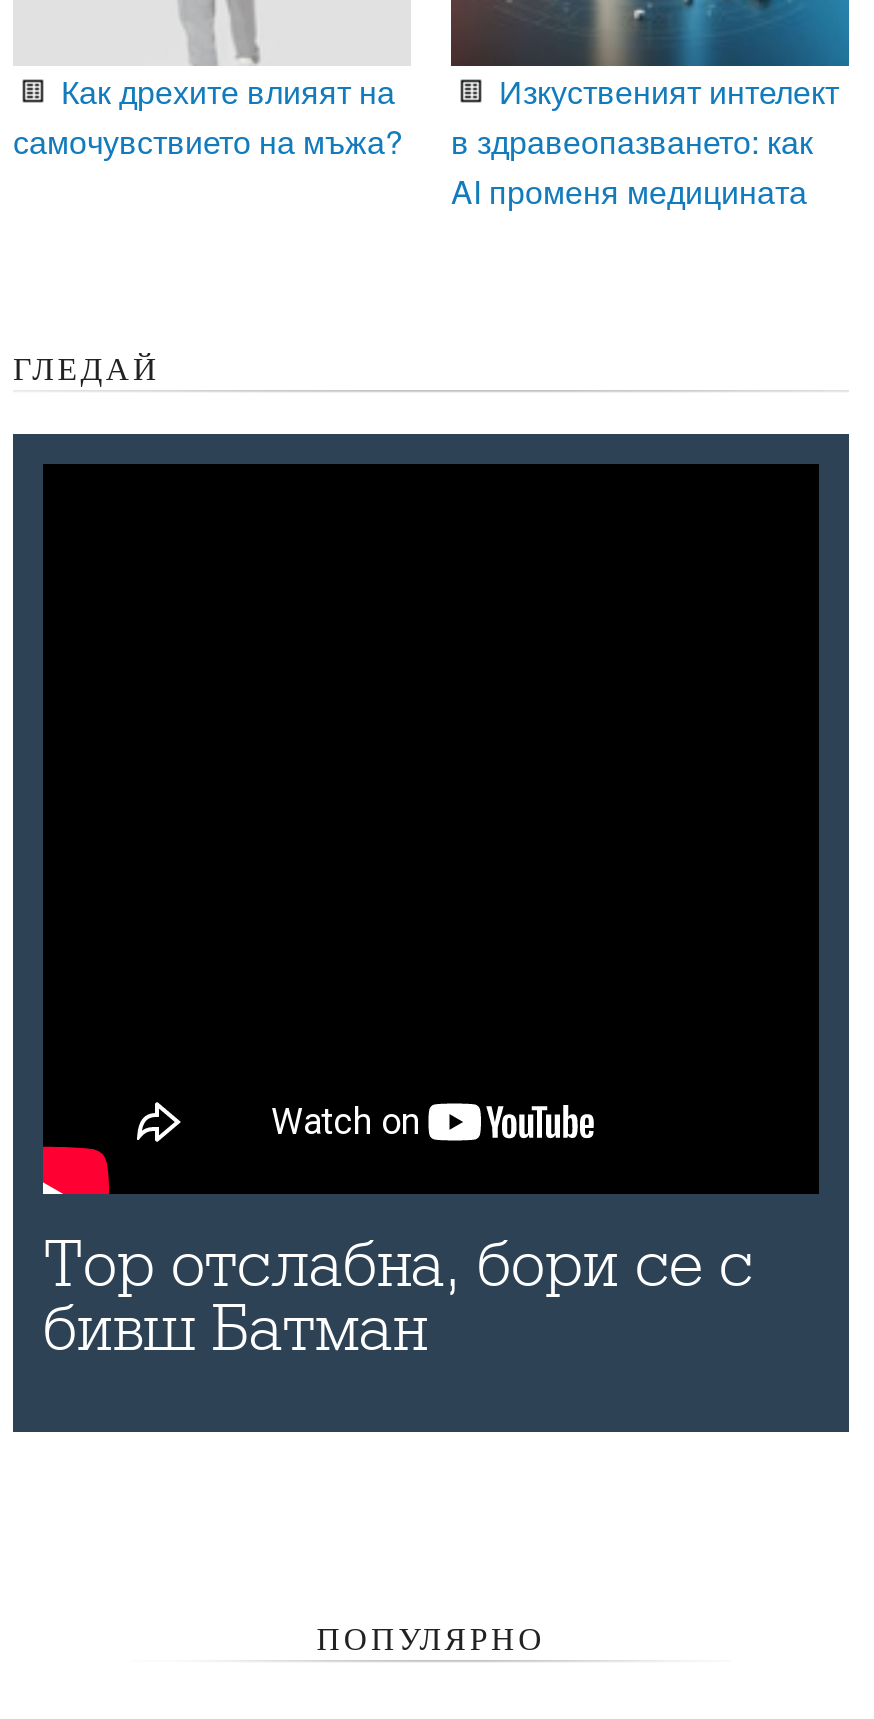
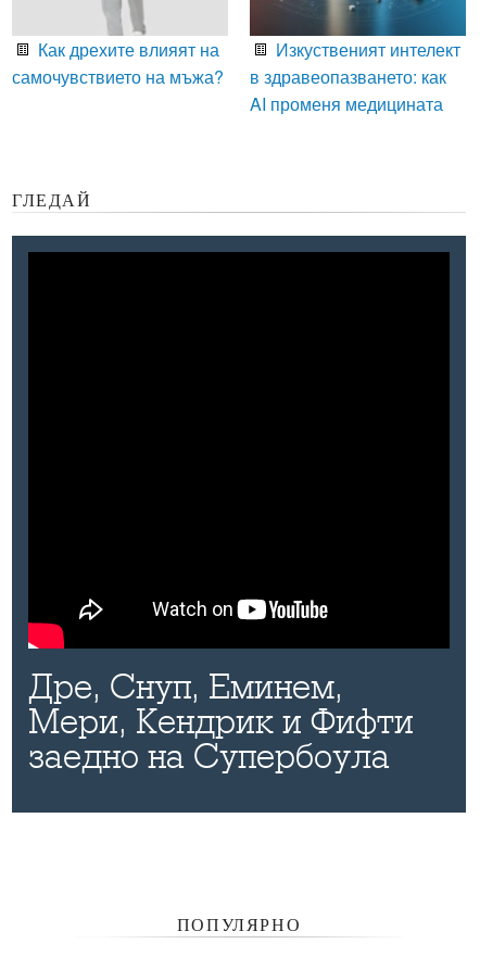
- Тор отслабна, бори се с
- бивш Батман
+ Дре, Снуп, Еминем,
+ Мери, Кендрик и Фифти
+ заедно на Супербоула
